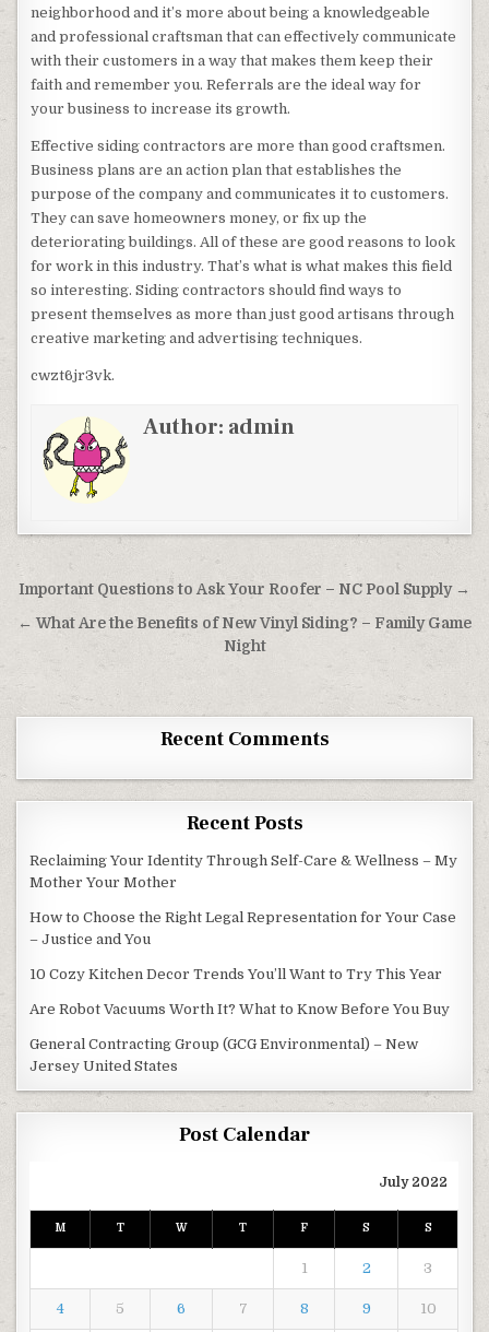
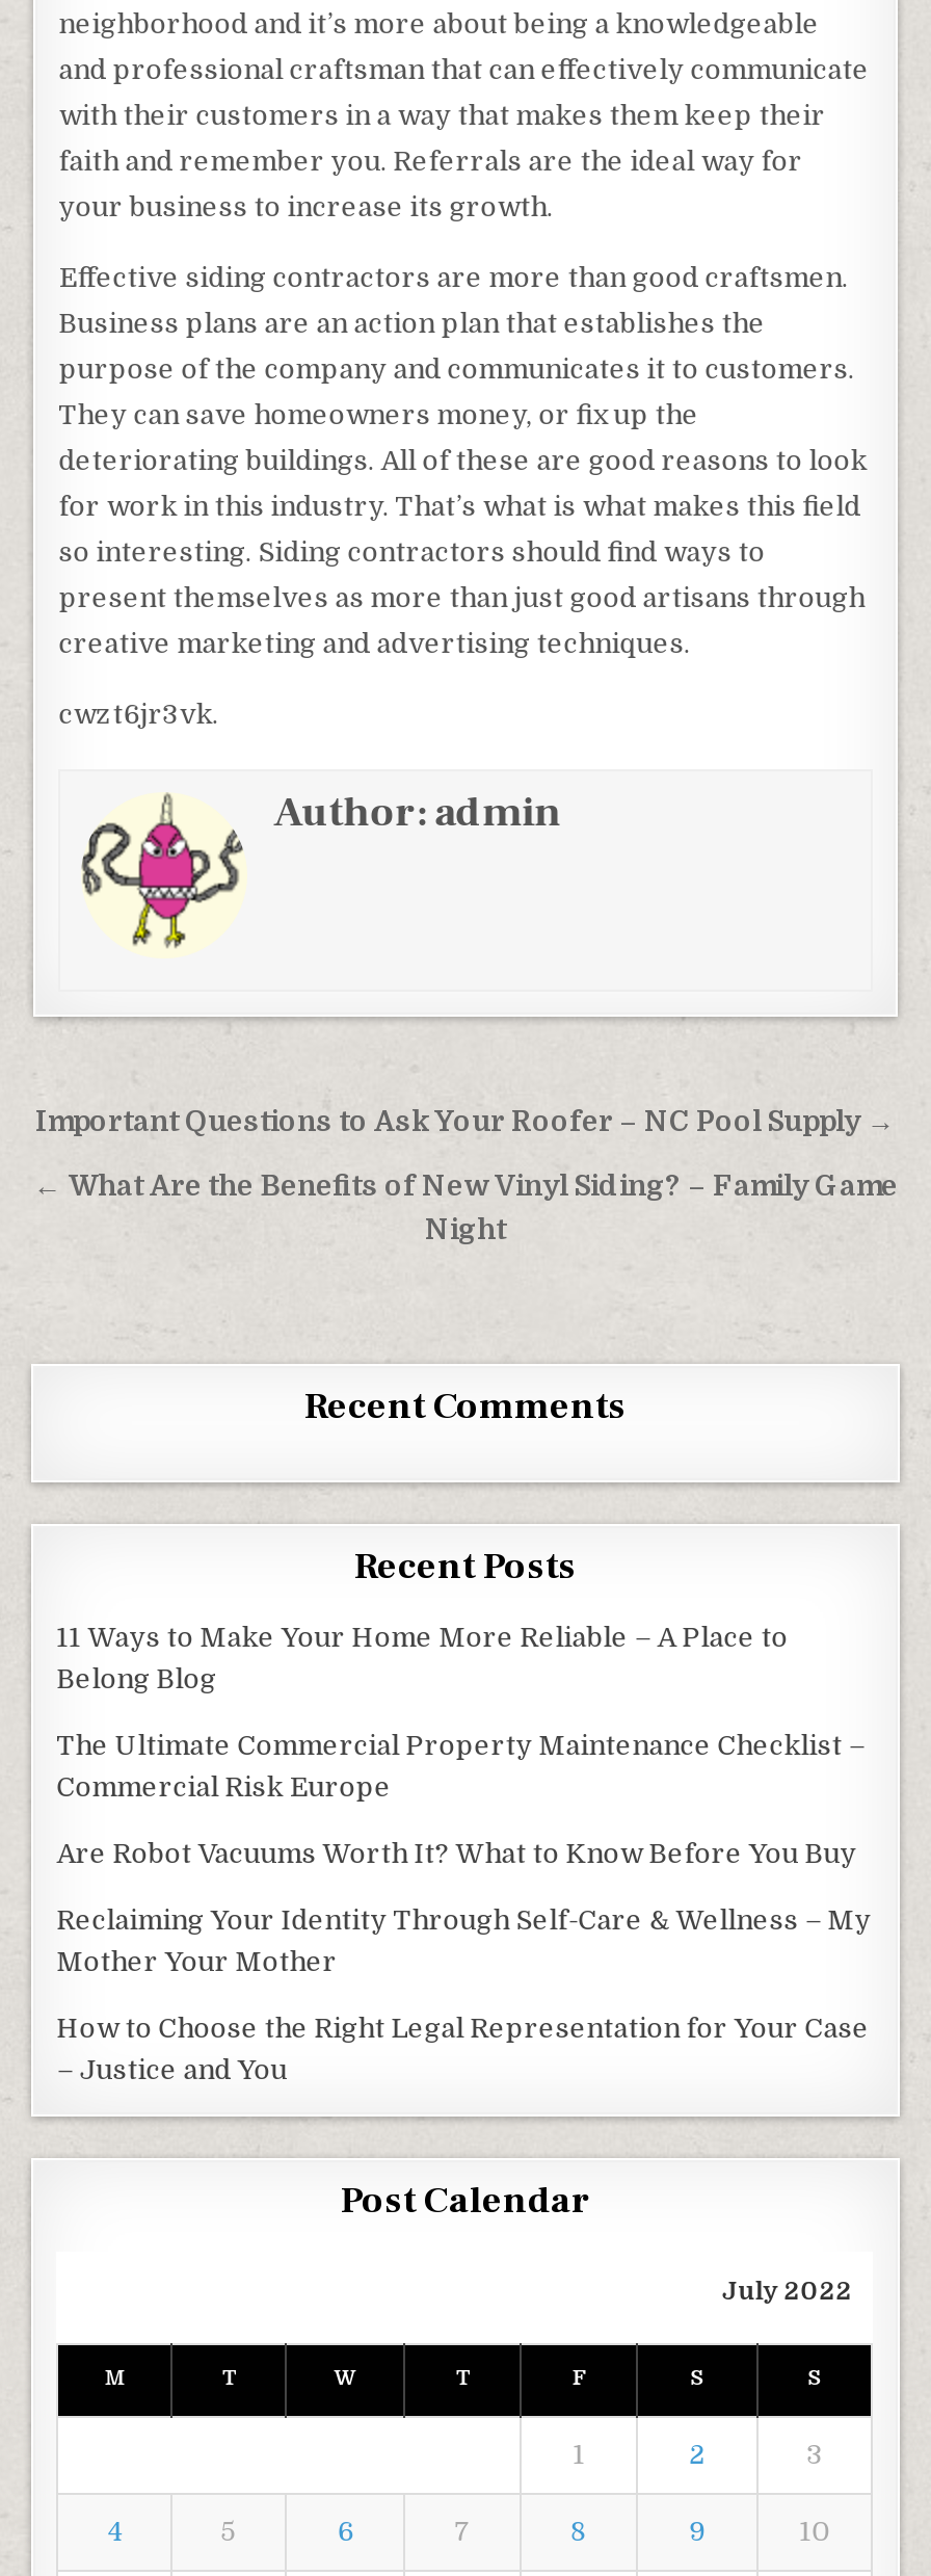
+ 11 Ways to Make Your Home More Reliable – A Place to
+ Belong Blog
+ The Ultimate Commercial Property Maintenance Checklist –
+ Commercial Risk Europe

moved down: Reclaiming Your Identity Through Self-Care & Wellness – My | Mother Your Mother | How to Choose the Right Legal Representation for Your Case | – Justice and You

- 10 Cozy Kitchen Decor Trends You’ll Want to Try This Year
- General Contracting Group (GCG Environmental) – New
- Jersey United States

moved up: Are Robot Vacuums Worth It? What to Know Before You Buy
